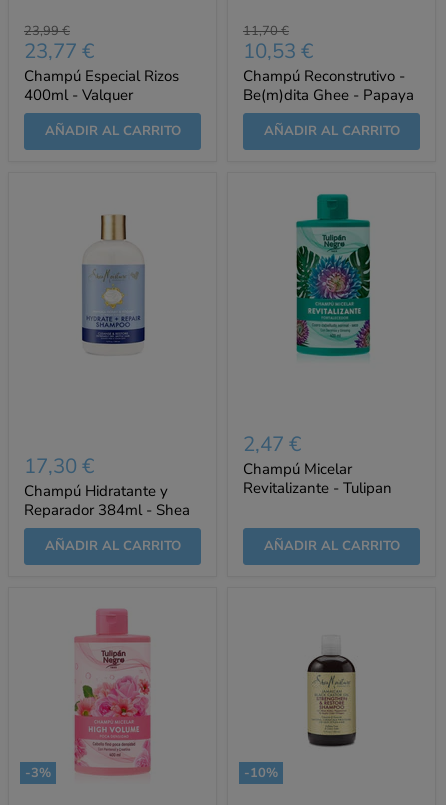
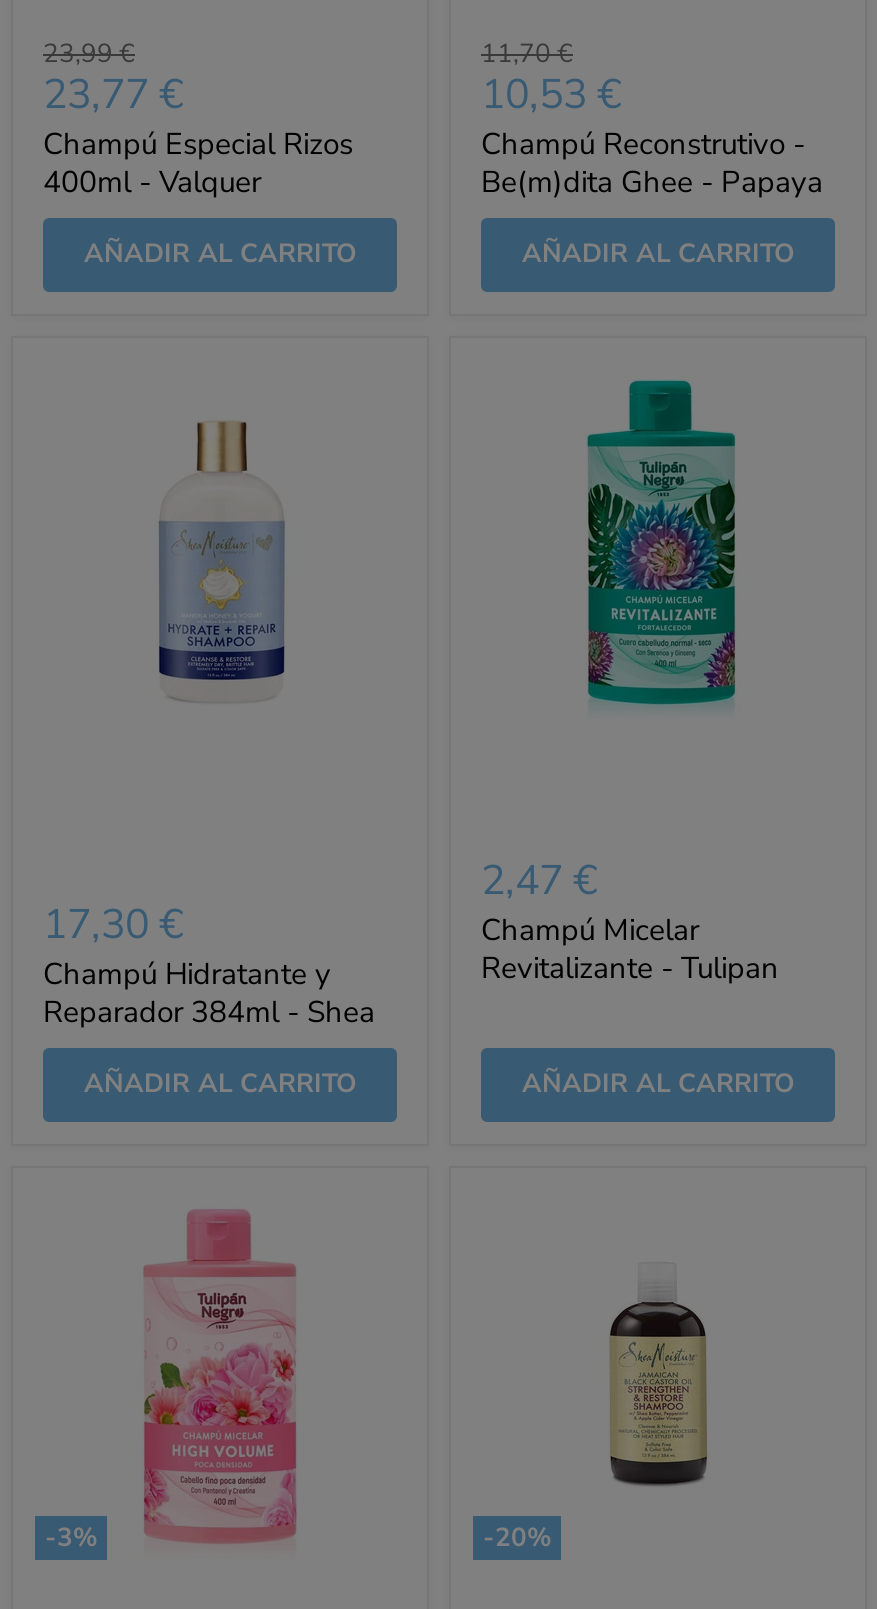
- -10%
+ -20%
